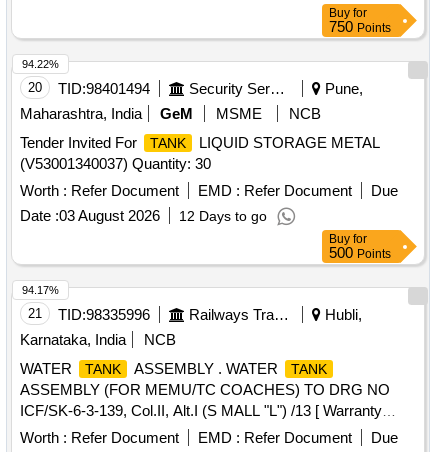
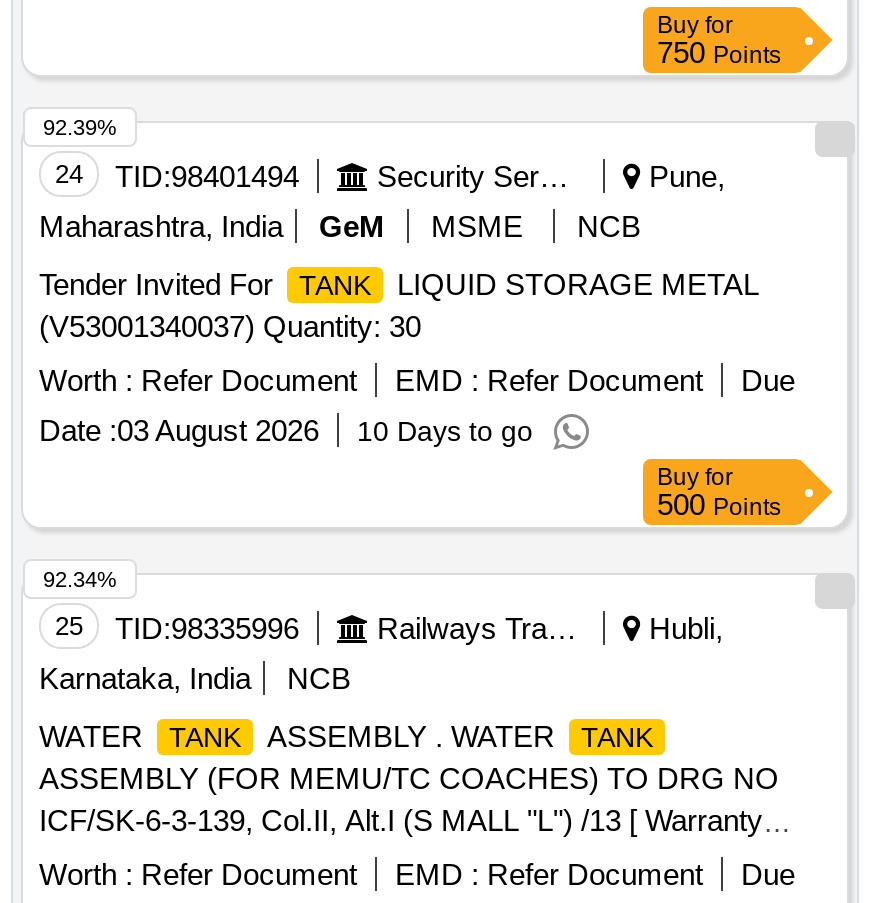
- 94.22%
+ 92.39%

- 20 TID:98401494
+ 24 TID:98401494

- Date : 03 August 2026 12 Days to go
+ Date : 03 August 2026 10 Days to go

- 94.17%
+ 92.34%

- 21 TID:98335996
+ 25 TID:98335996
